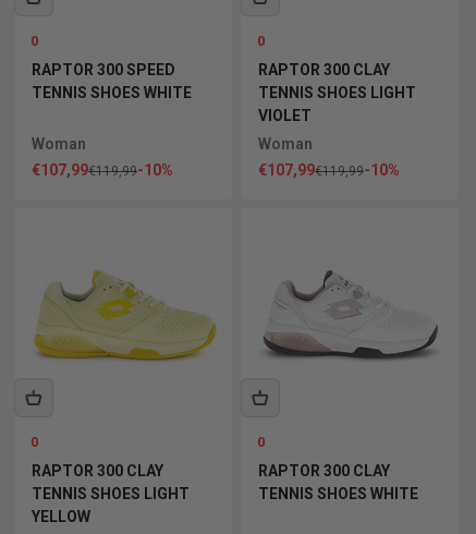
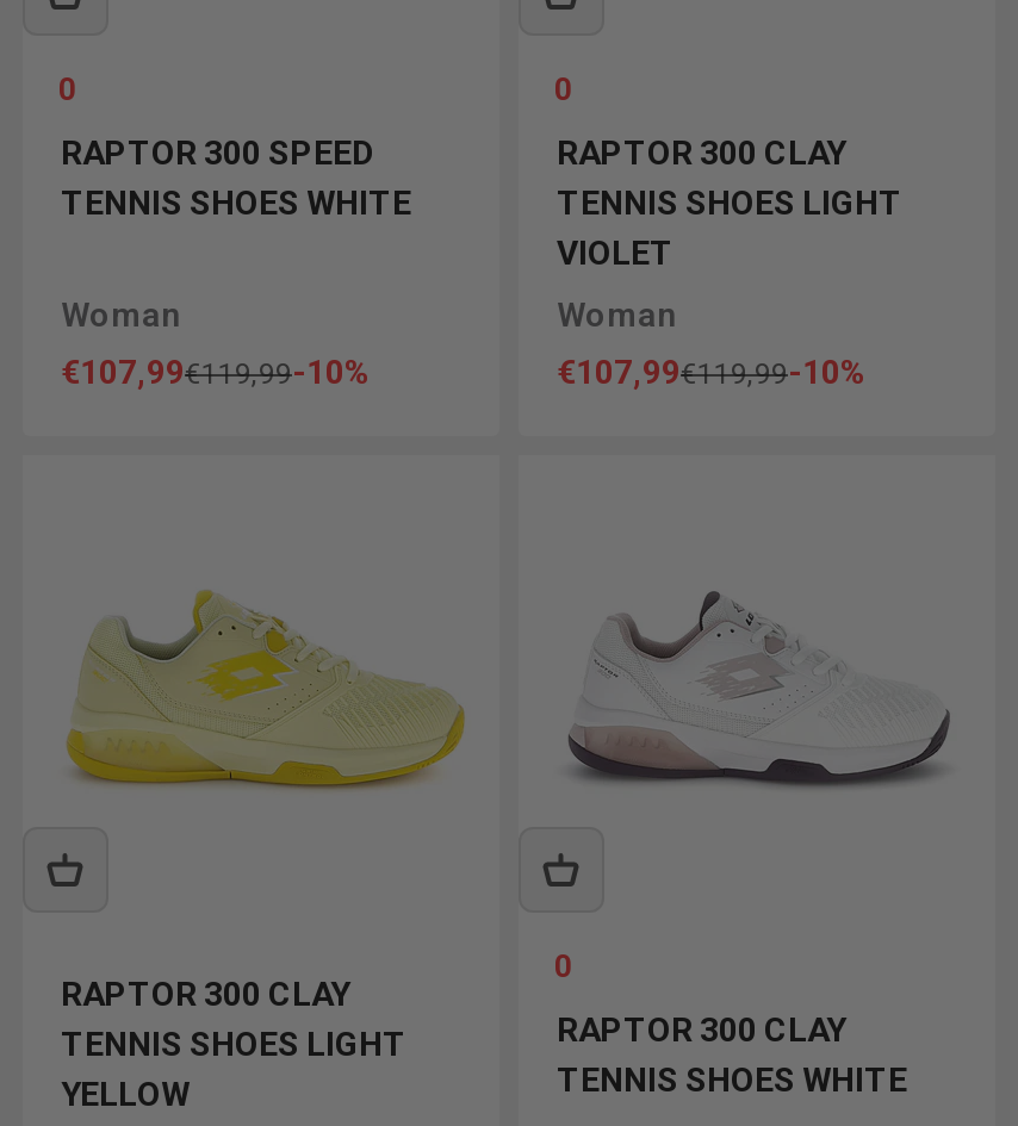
- 0
